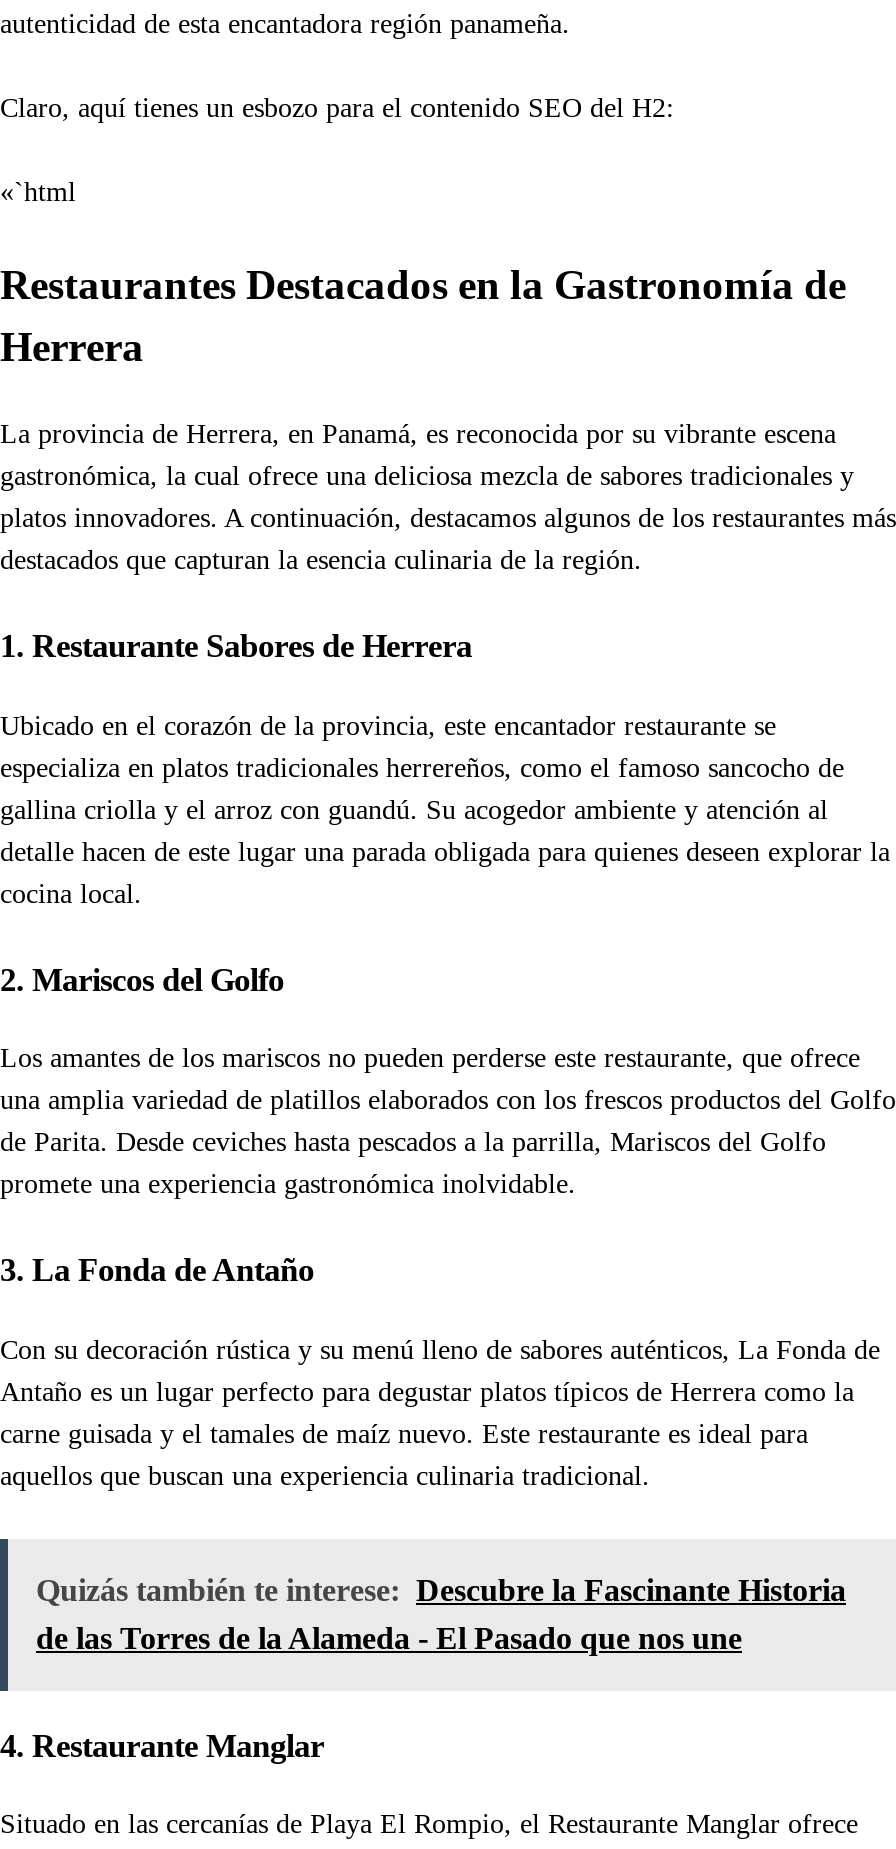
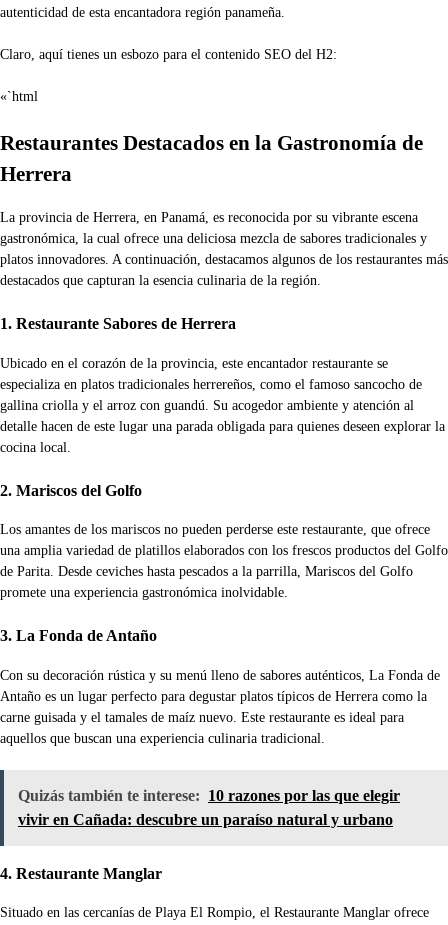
- Quizás también te interese: Descubre la Fascinante Historia
- de las Torres de la Alameda - El Pasado que nos une
+ Quizás también te interese: 10 razones por las que elegir
+ vivir en Cañada: descubre un paraíso natural y urbano
